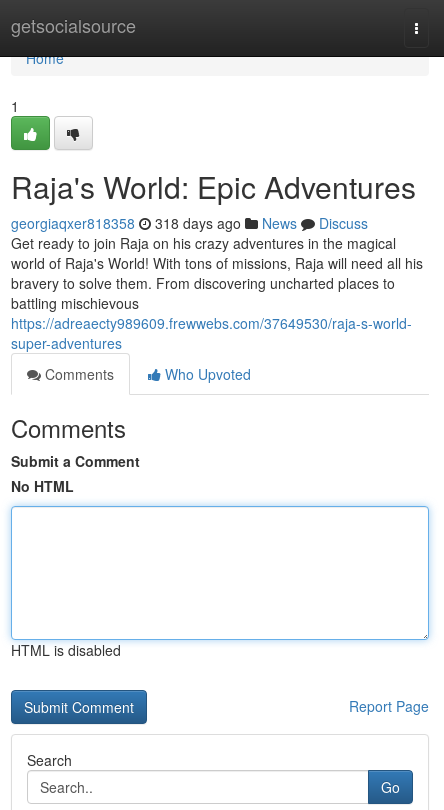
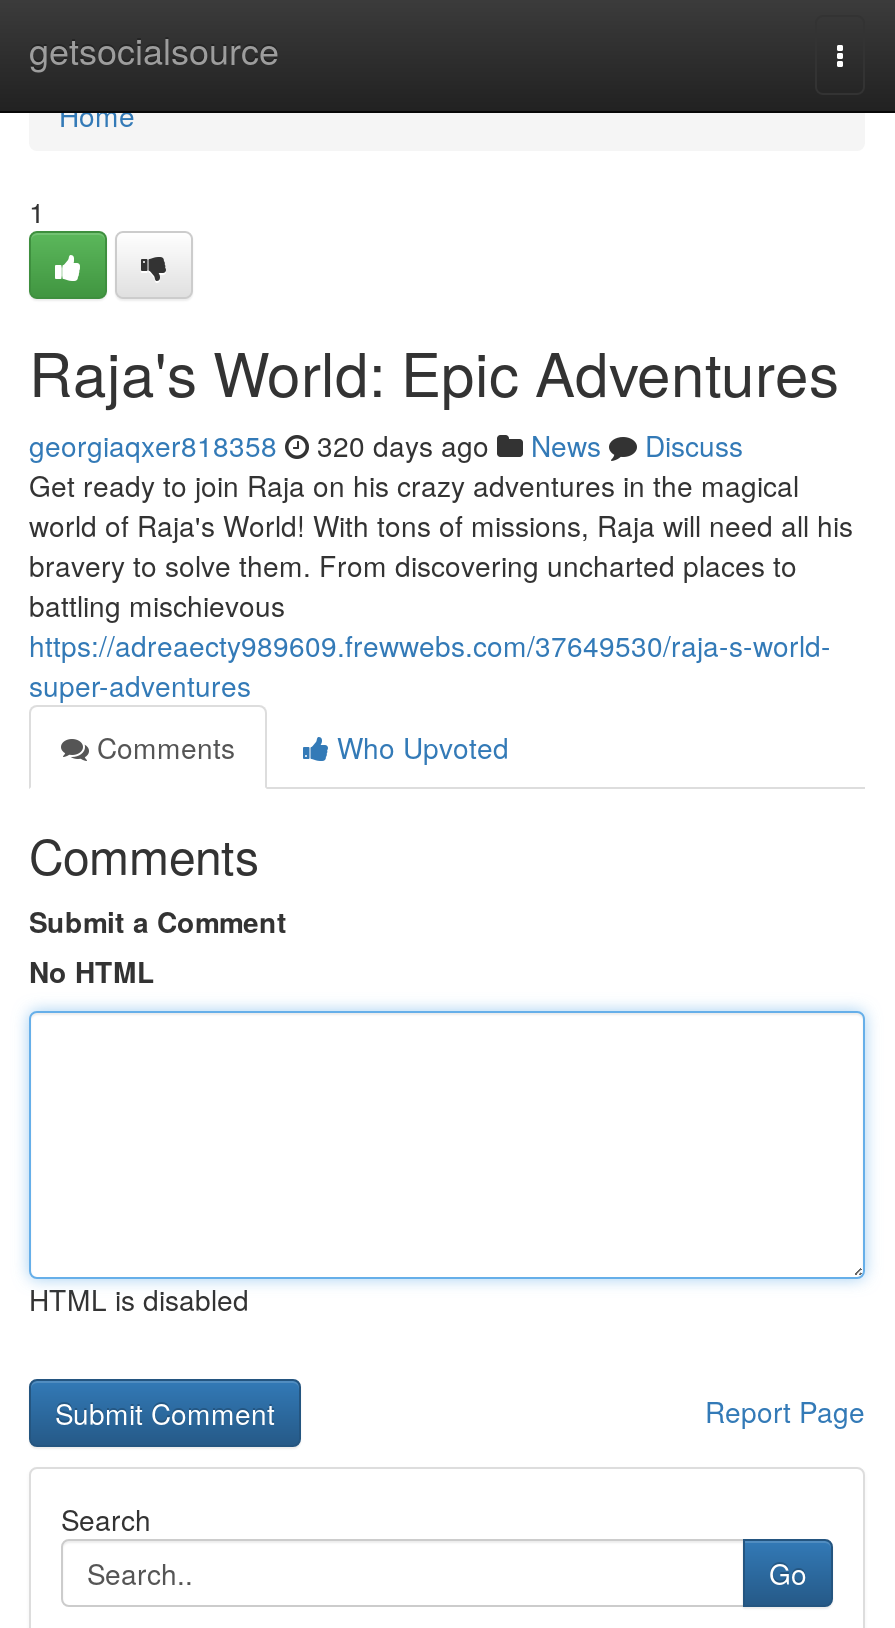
- georgiaqxer818358 318 days ago News Discuss
+ georgiaqxer818358 320 days ago News Discuss
